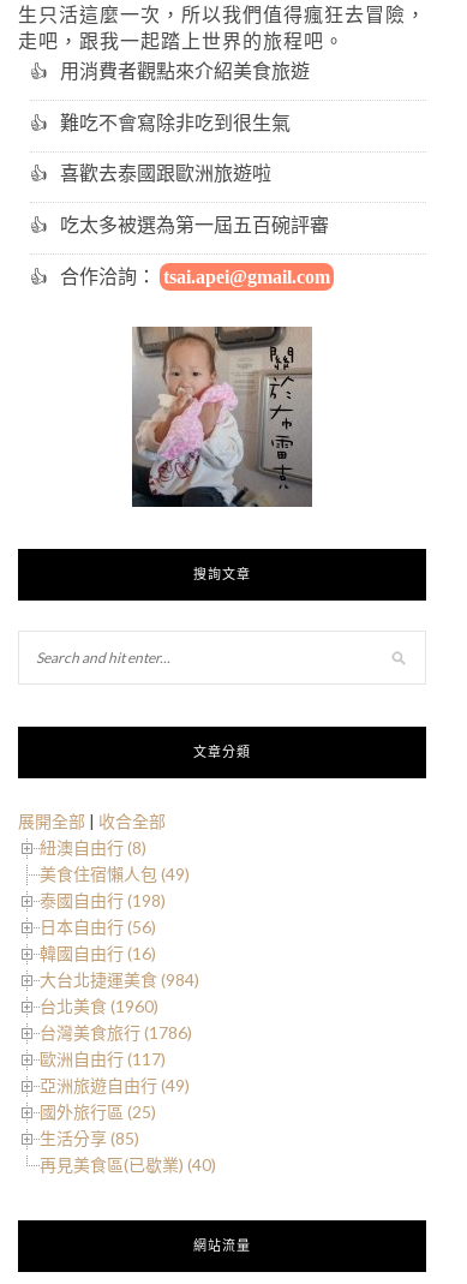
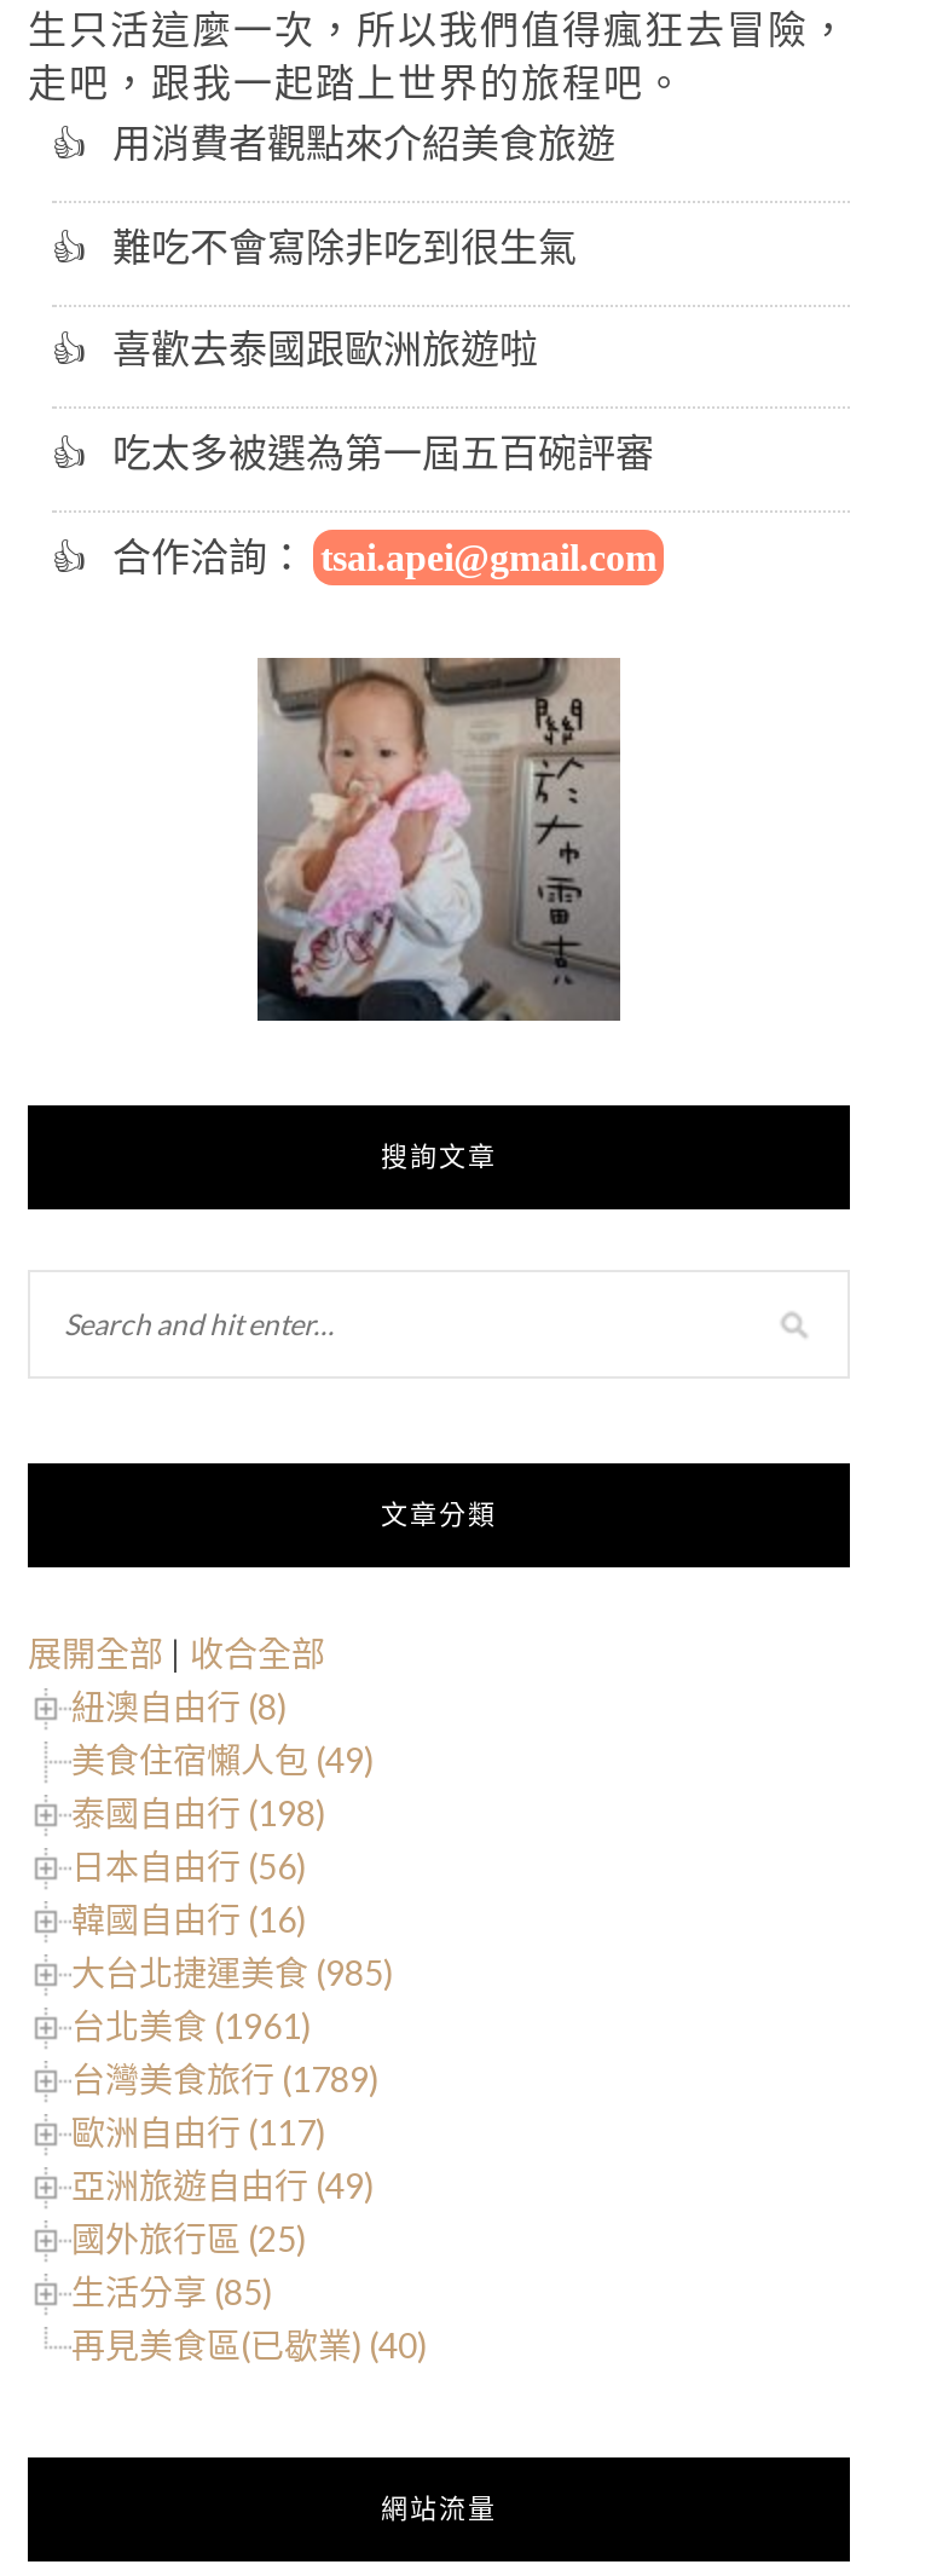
- 大台北捷運美食 (984)
+ 大台北捷運美食 (985)

- 台北美食 (1960)
+ 台北美食 (1961)

- 台灣美食旅行 (1786)
+ 台灣美食旅行 (1789)
